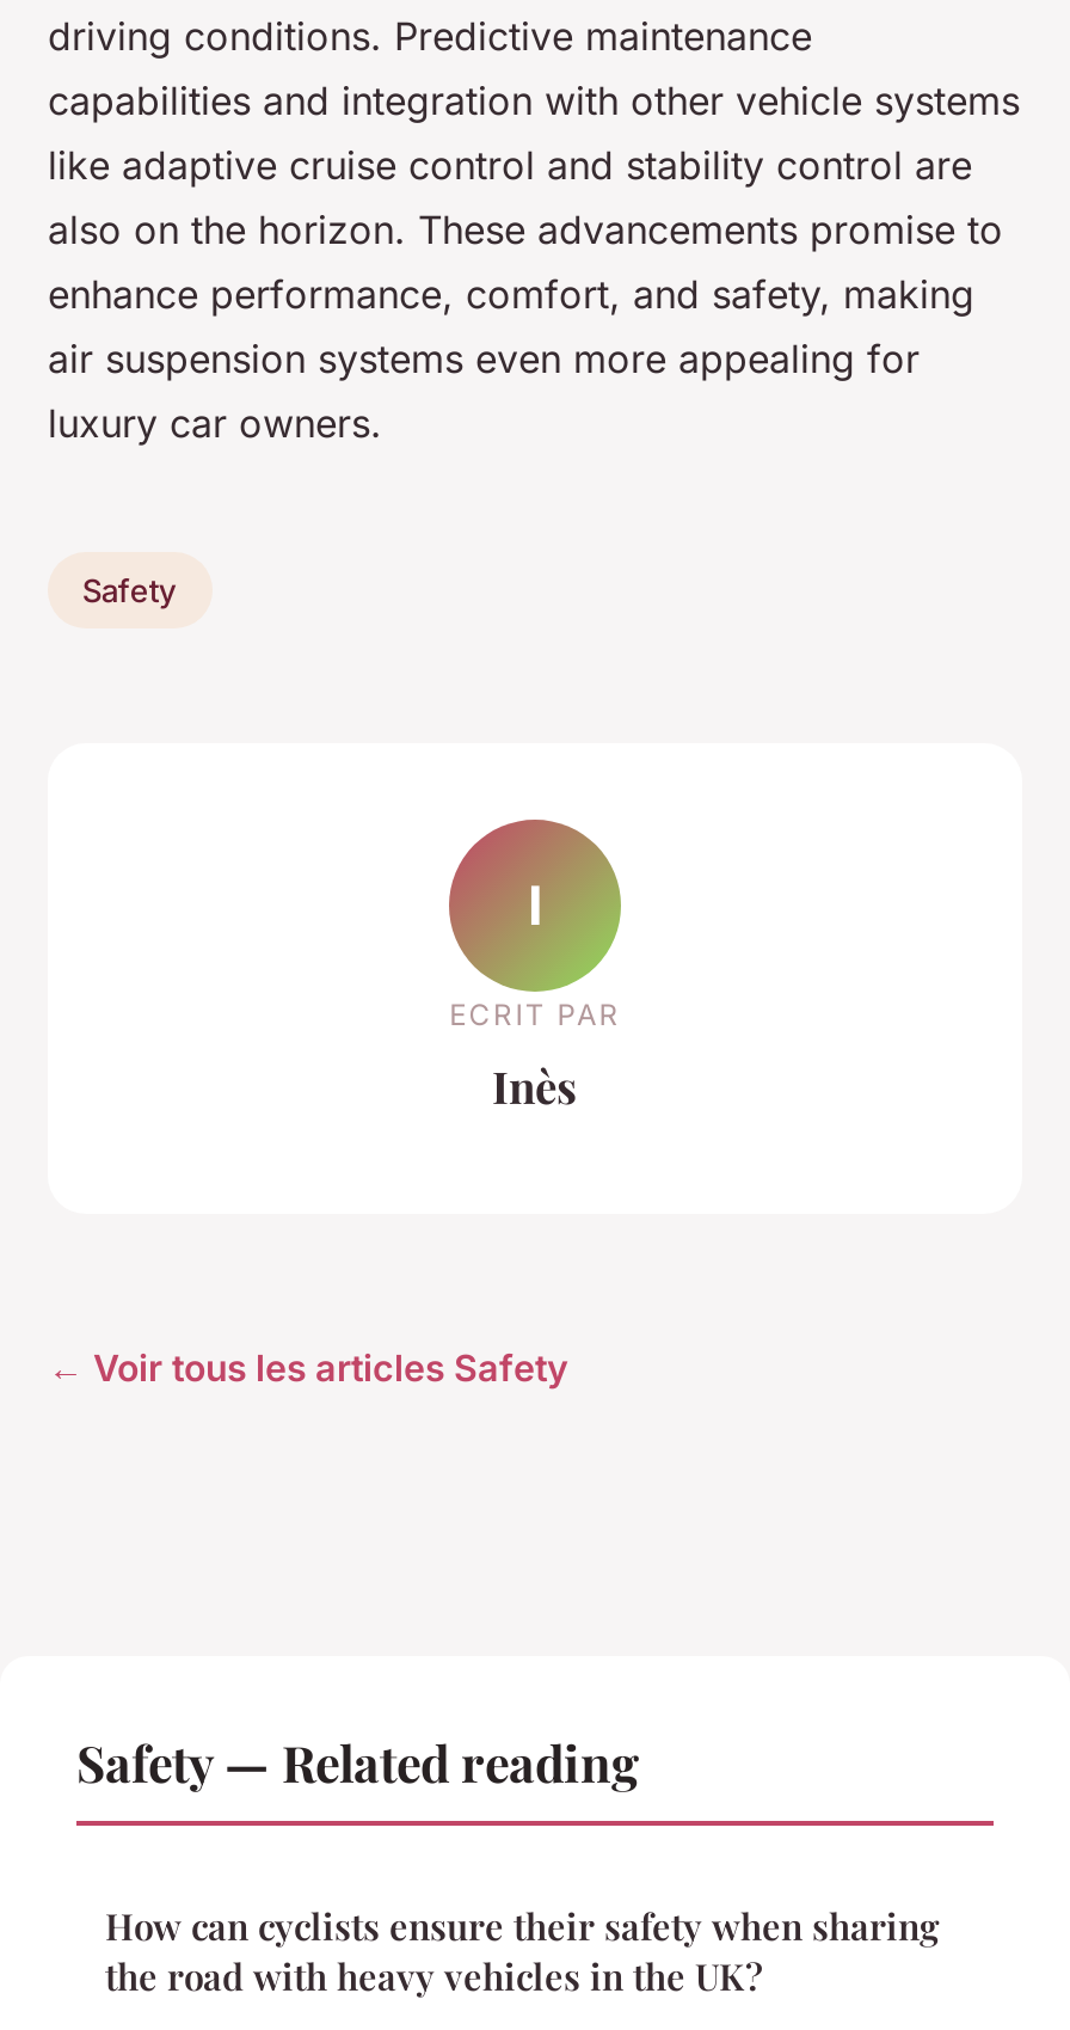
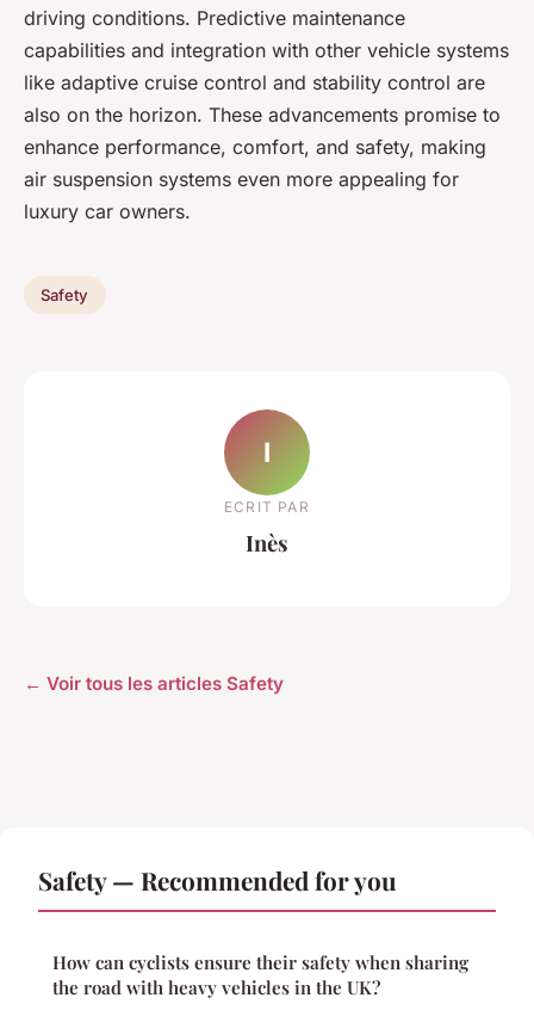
- Safety — Related reading
+ Safety — Recommended for you
